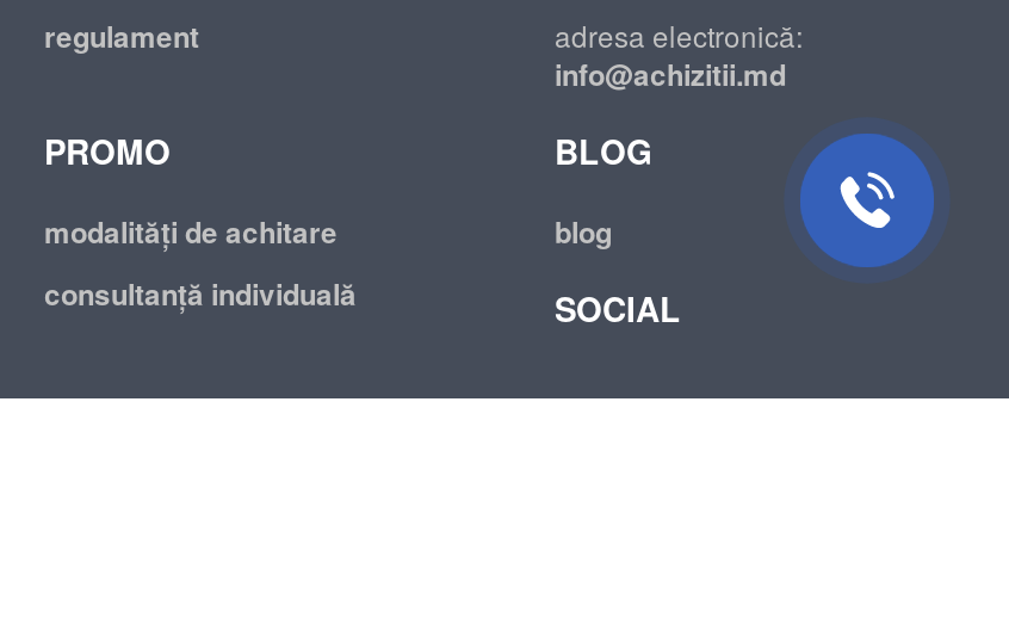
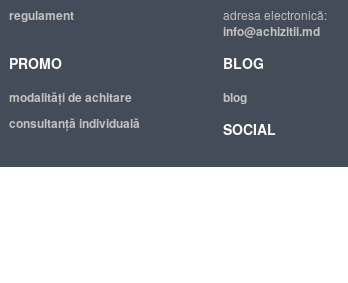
- [image]
